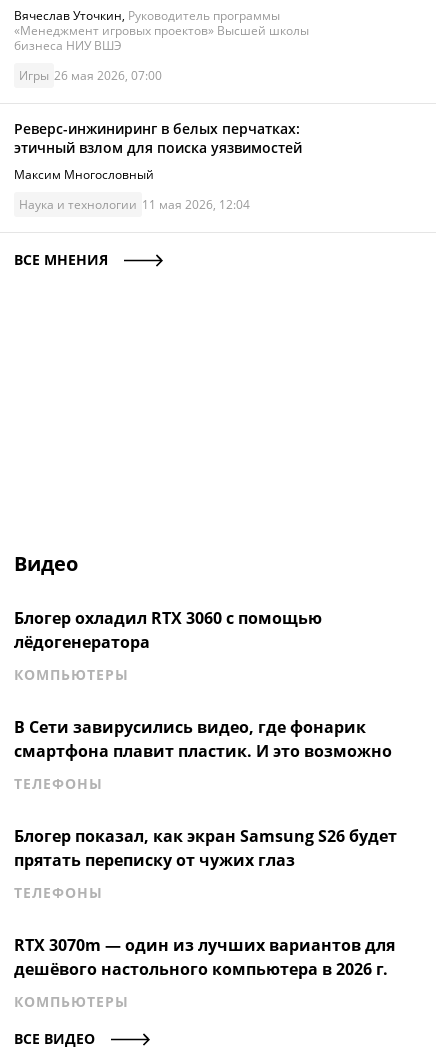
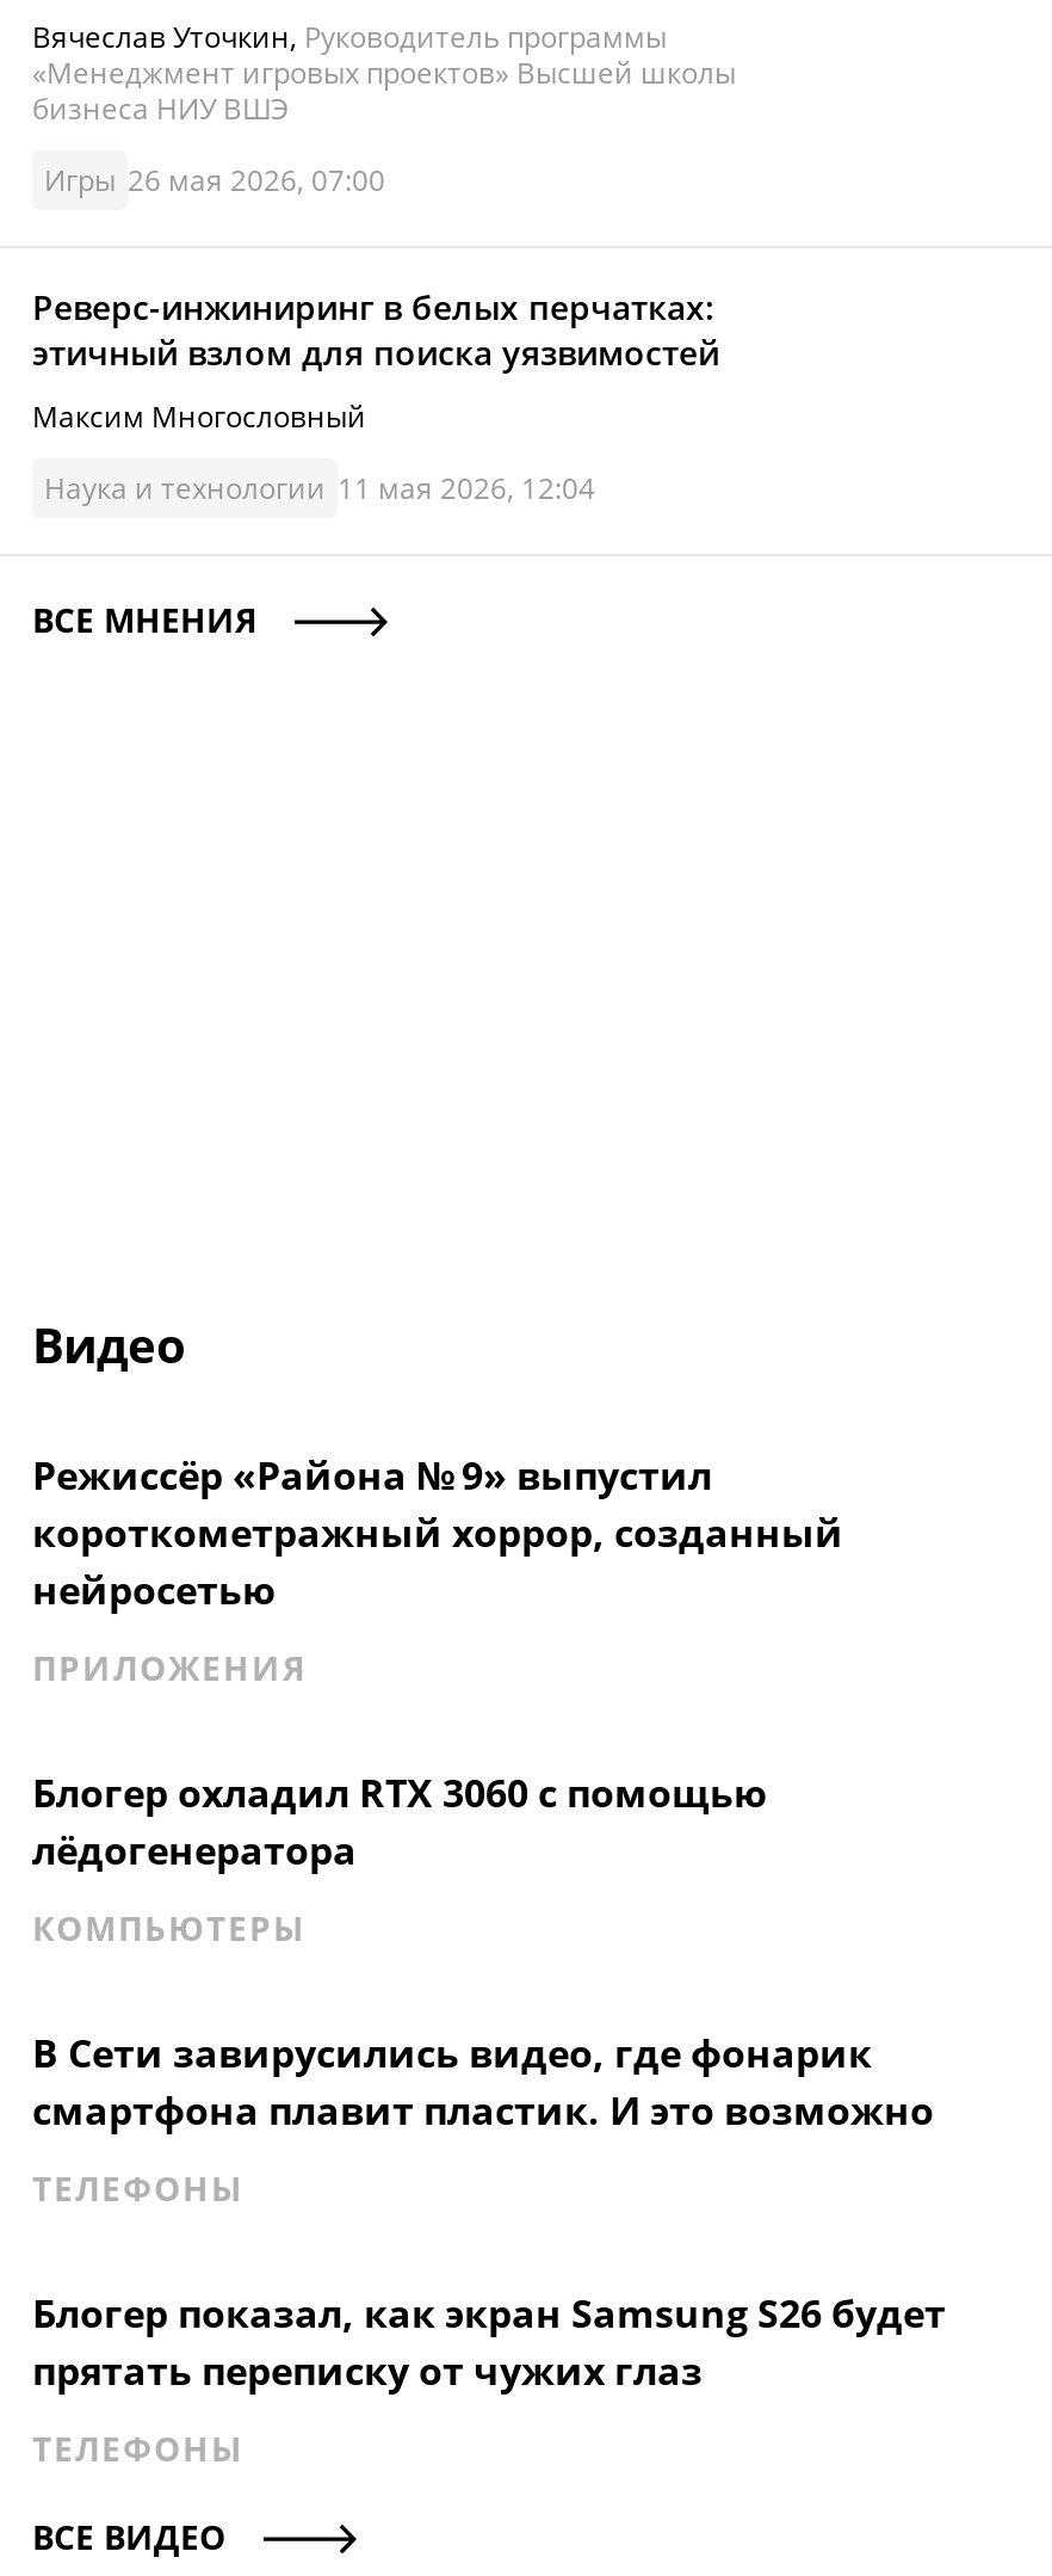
+ Режиссёр «Района № 9» выпустил
+ короткометражный хоррор, созданный
+ нейросетью
+ ПРИЛОЖЕНИЯ

moved down: Блогер охладил RTX 3060 с помощью | лёдогенератора | КОМПЬЮТЕРЫ | В Сети завирусились видео, где фонарик | смартфона плавит пластик. И это возможно | ТЕЛЕФОНЫ | прятать переписку от чужих глаз | ТЕЛЕФОНЫ

- RTX 3070m — один из лучших вариантов для
- дешёвого настольного компьютера в 2026 г.
- КОМПЬЮТЕРЫ
